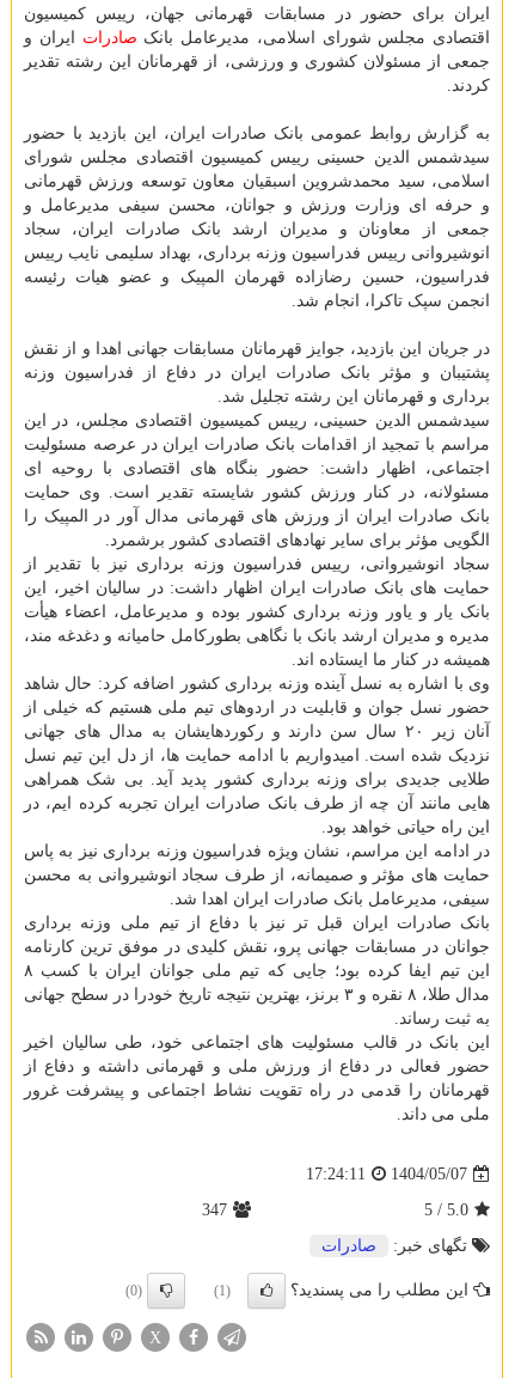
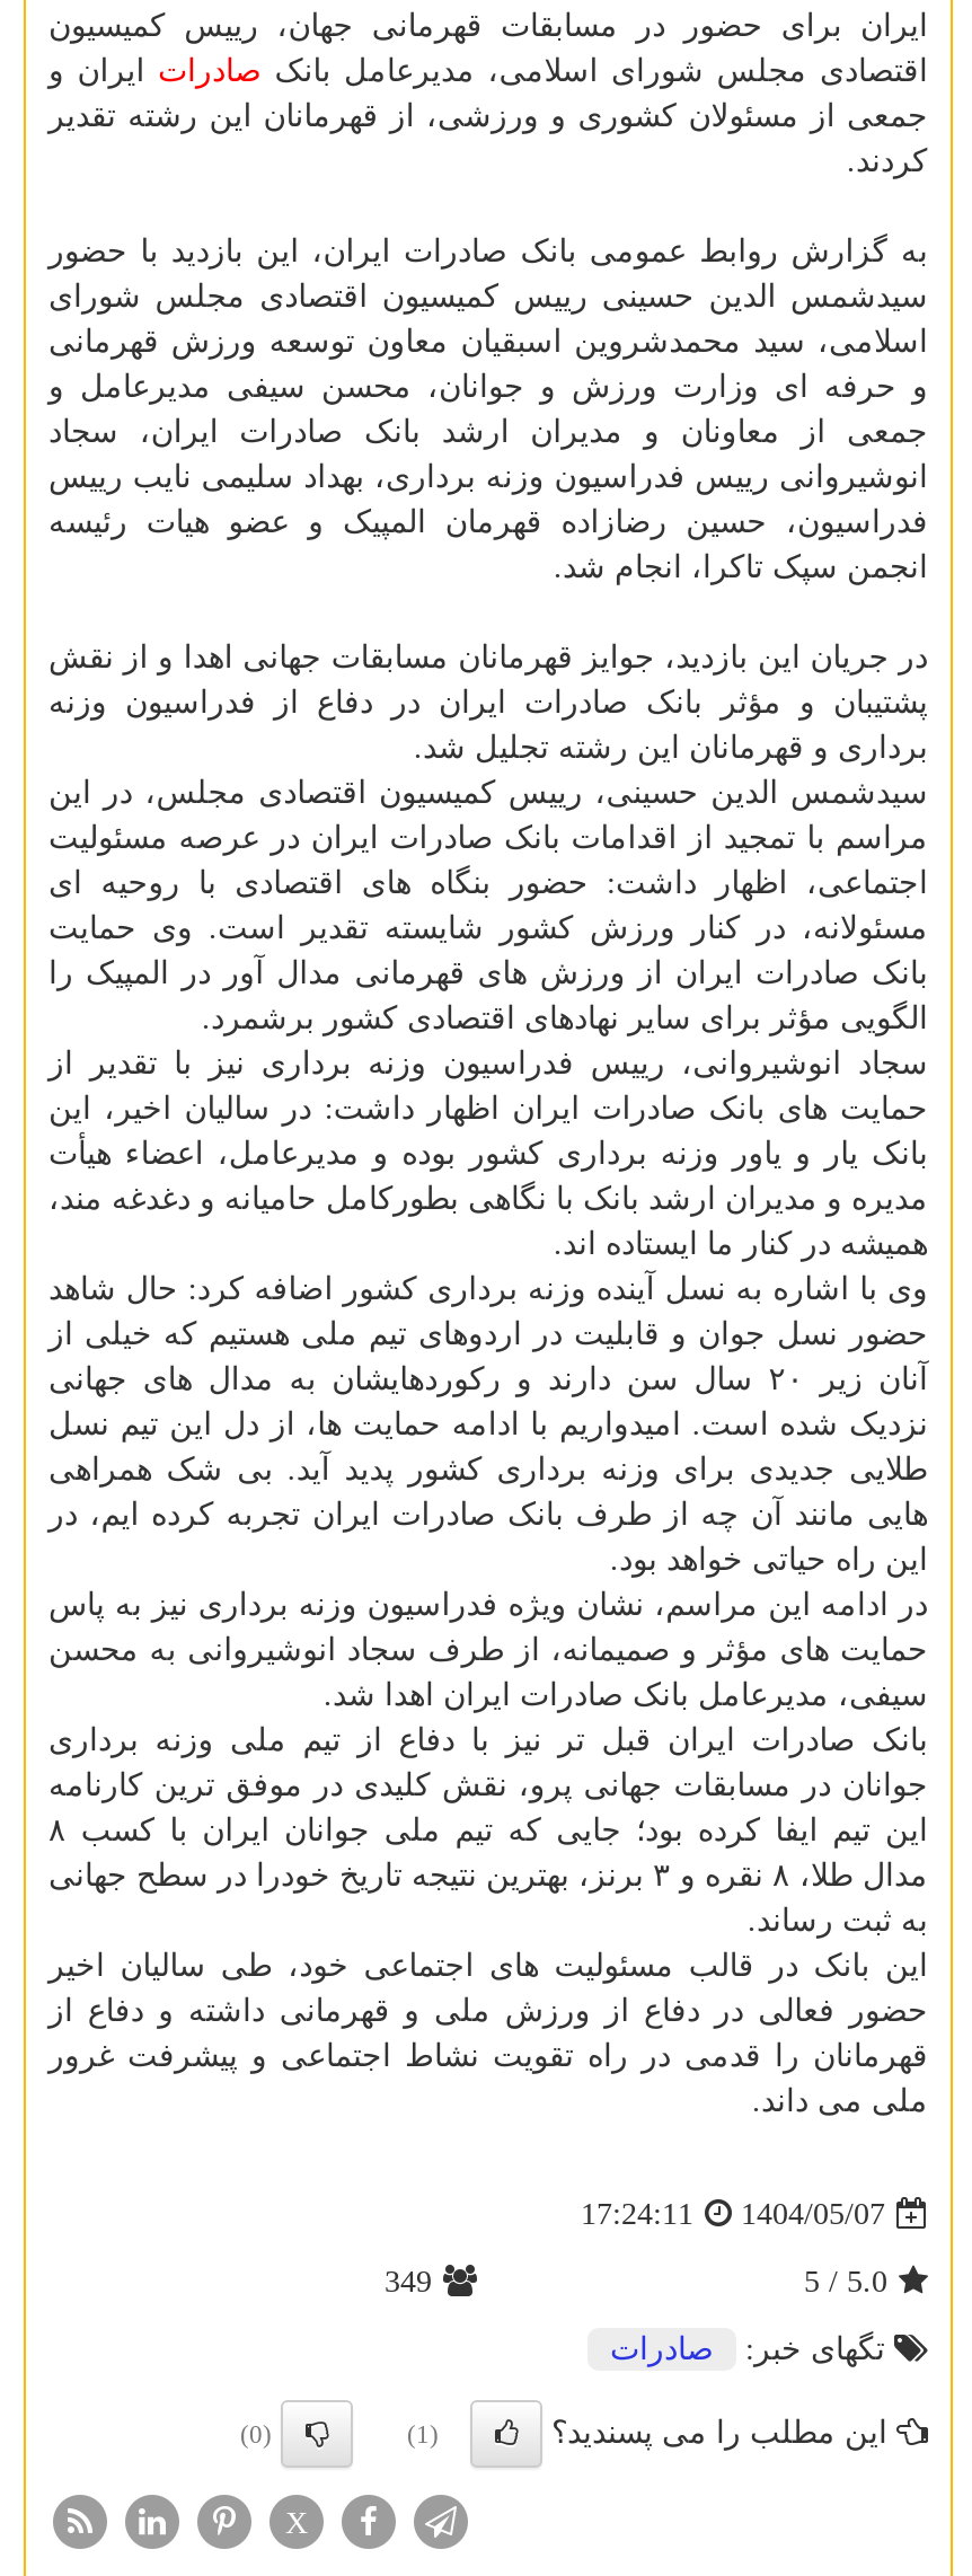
- 347
+ 349
